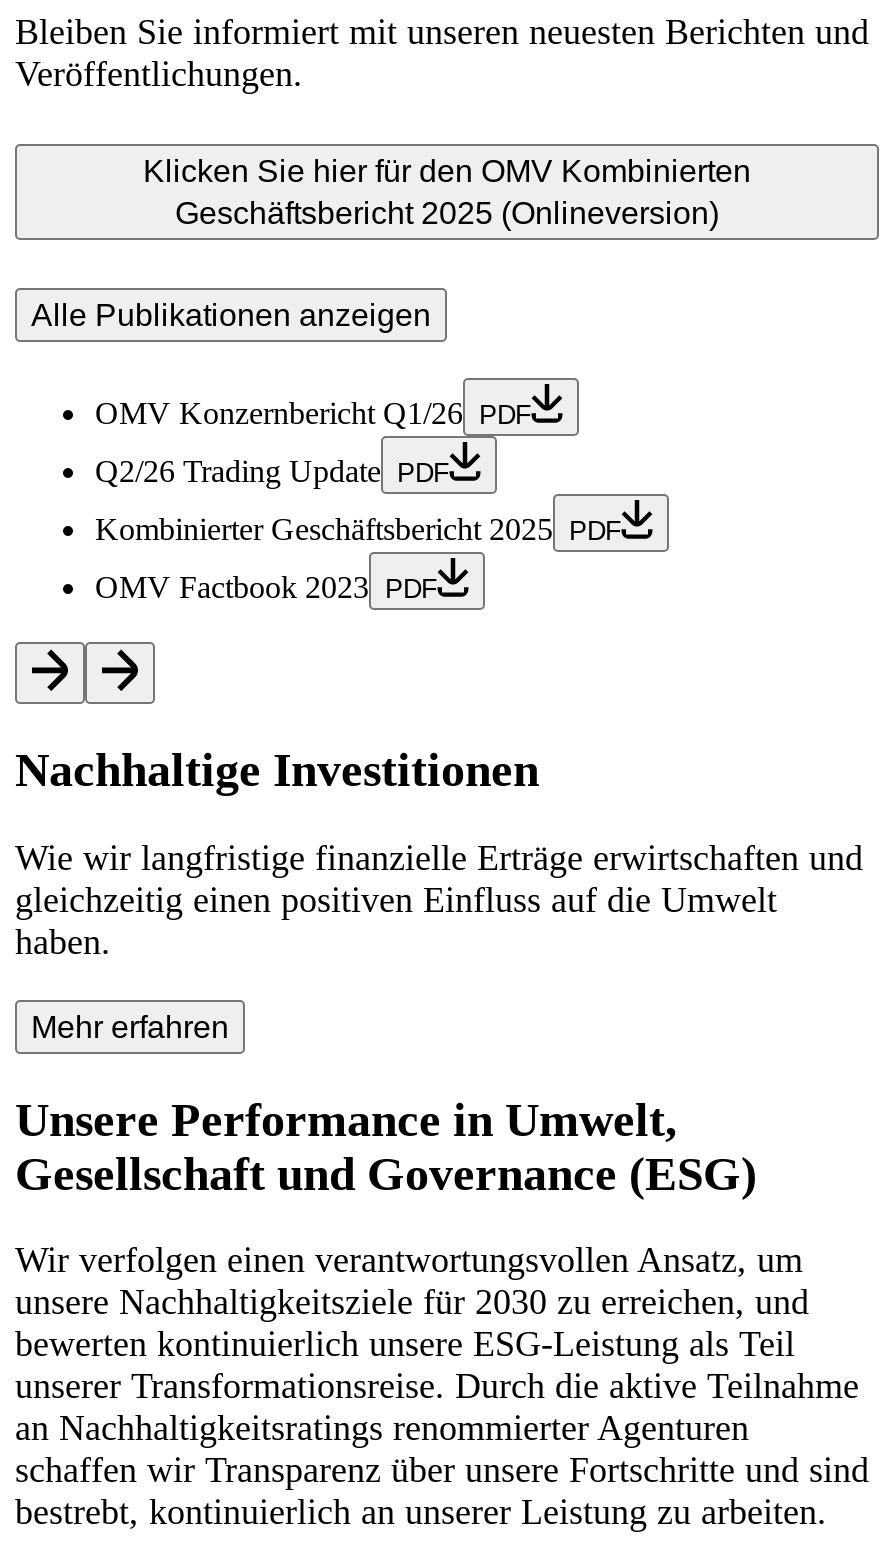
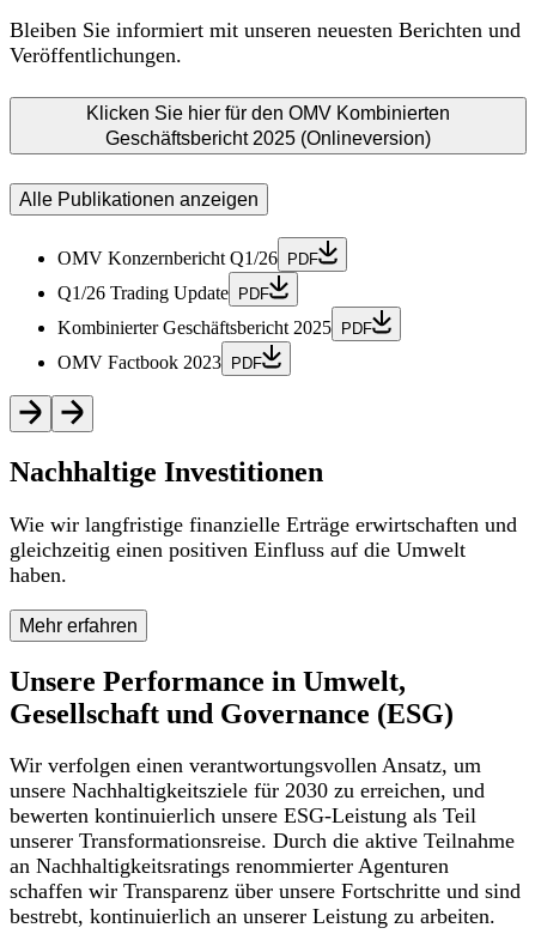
- Q2/26 Trading Update PDF
+ Q1/26 Trading Update PDF
